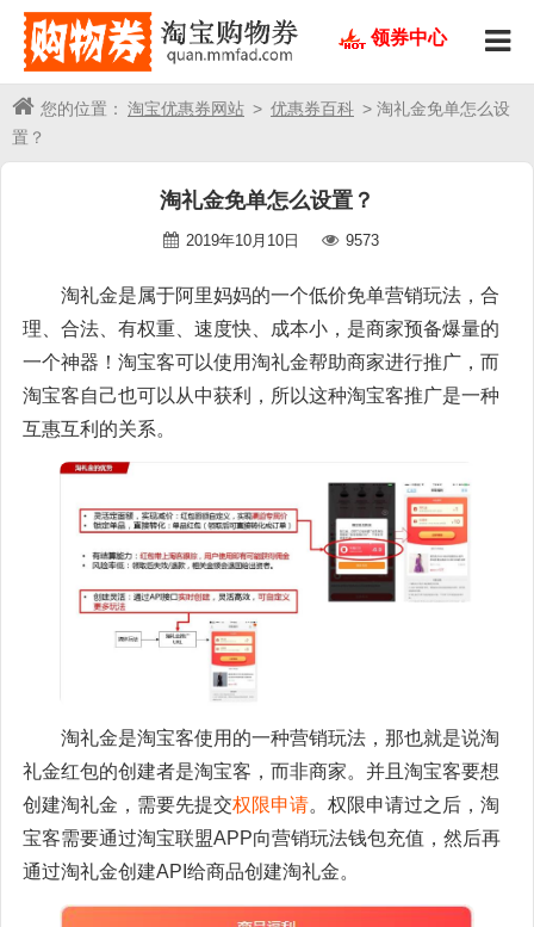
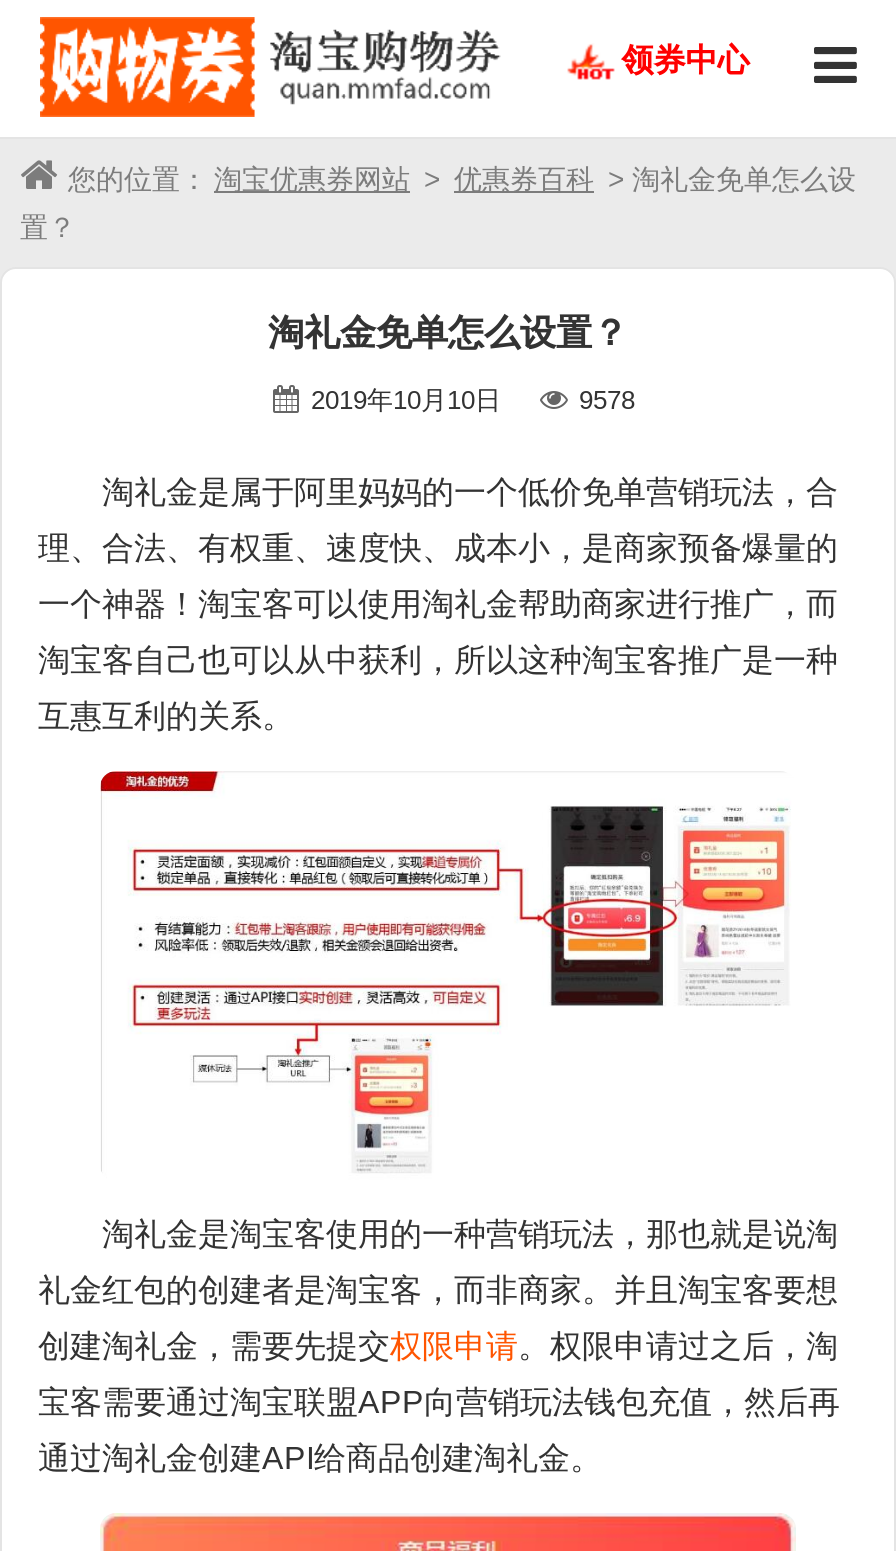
- 9573
+ 9578
